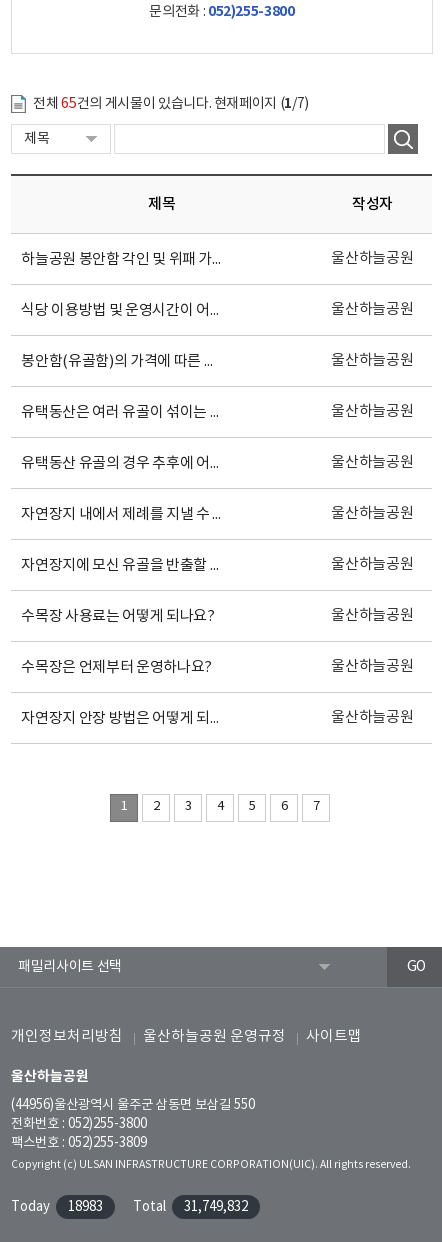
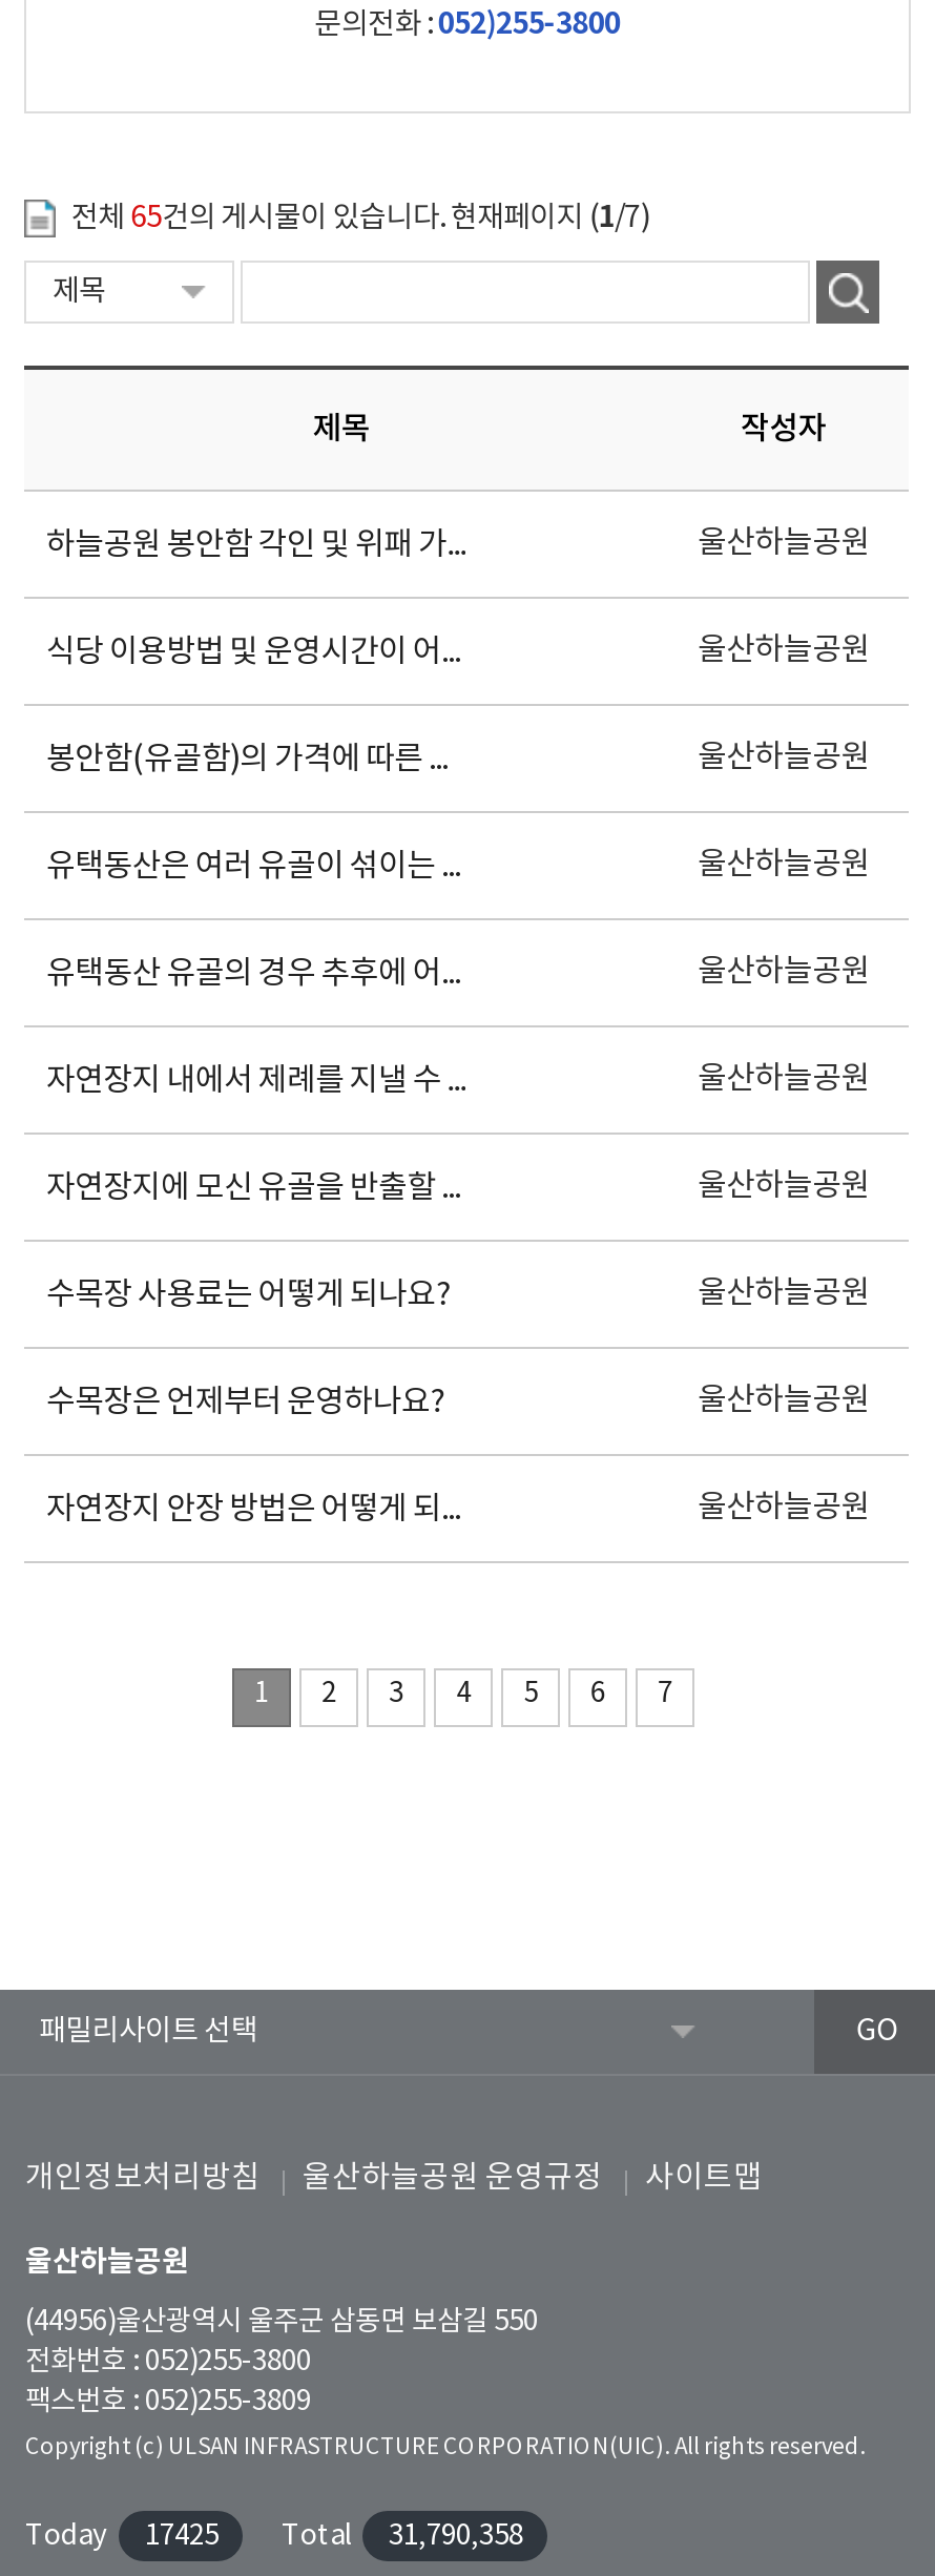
- 18983
+ 17425

- 31,749,832
+ 31,790,358
